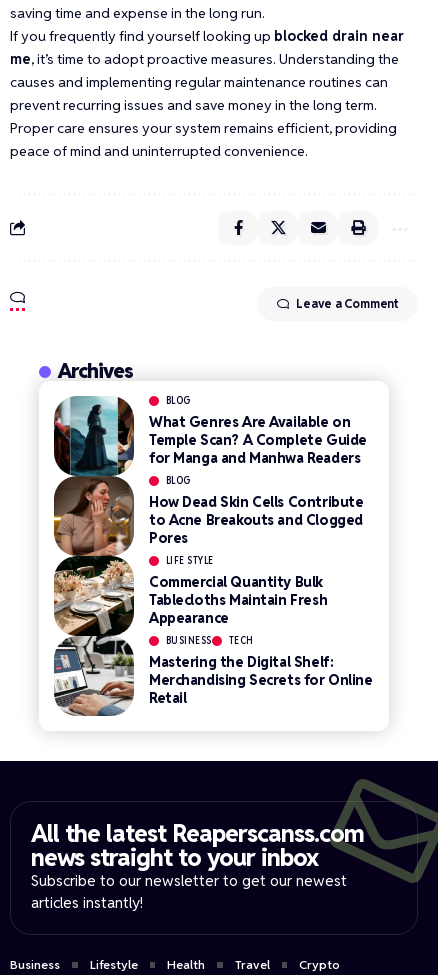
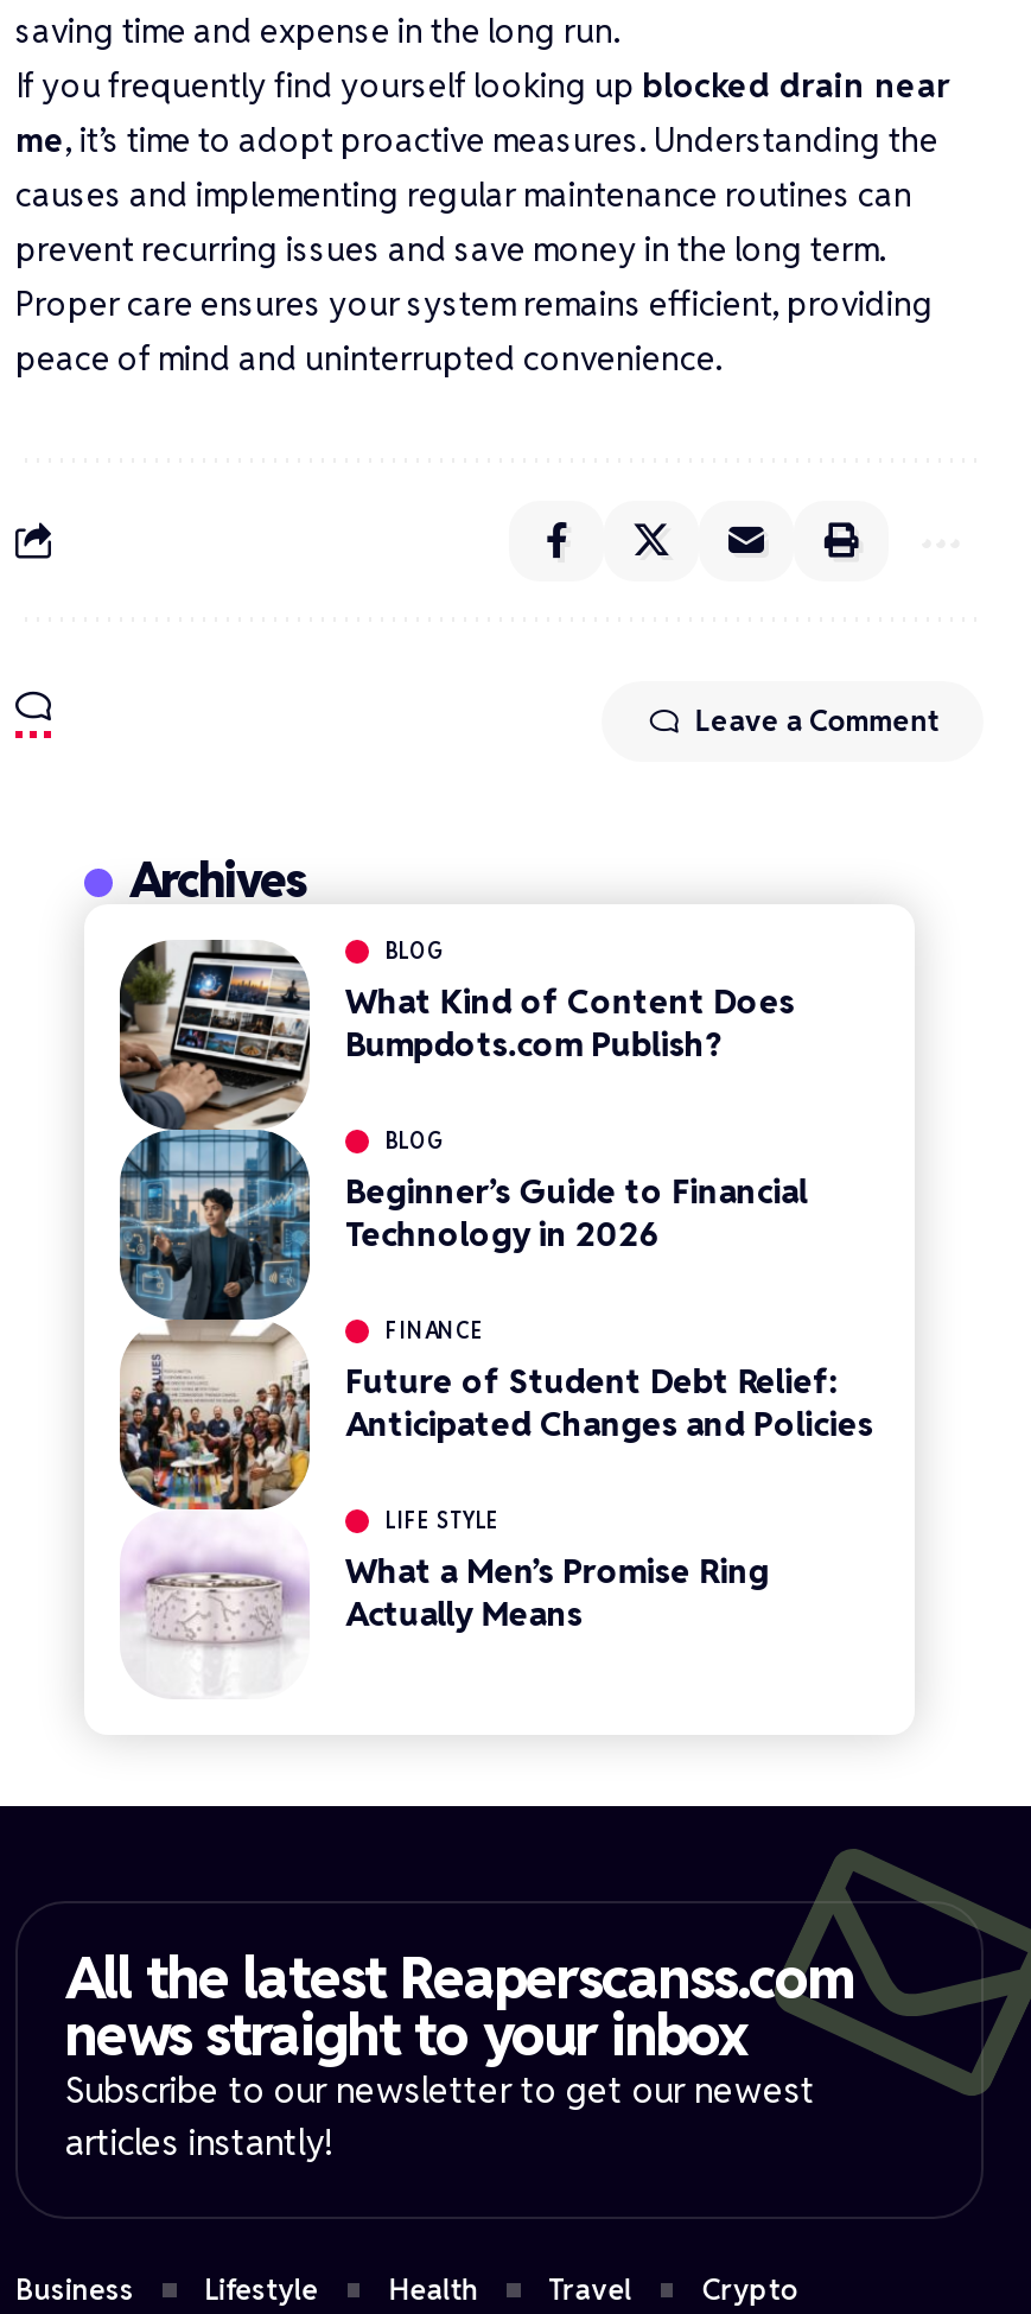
- [image]
- What Genres Are Available on
- Temple Scan? A Complete Guide
- for Manga and Manhwa Readers
+ [image]
+ What Kind of Content Does
+ Bumpdots.com Publish?

- How Dead Skin Cells Contribute
- to Acne Breakouts and Clogged
- Pores
+ Beginner’s Guide to Financial
+ Technology in 2026
+ FINANCE
+ Future of Student Debt Relief:
+ Anticipated Changes and Policies

moved down: LIFE STYLE

- Commercial Quantity Bulk
- Tablecloths Maintain Fresh
- Appearance
- BUSINESS
- TECH
- Mastering the Digital Shelf:
- Merchandising Secrets for Online
- Retail
+ What a Men’s Promise Ring
+ Actually Means
